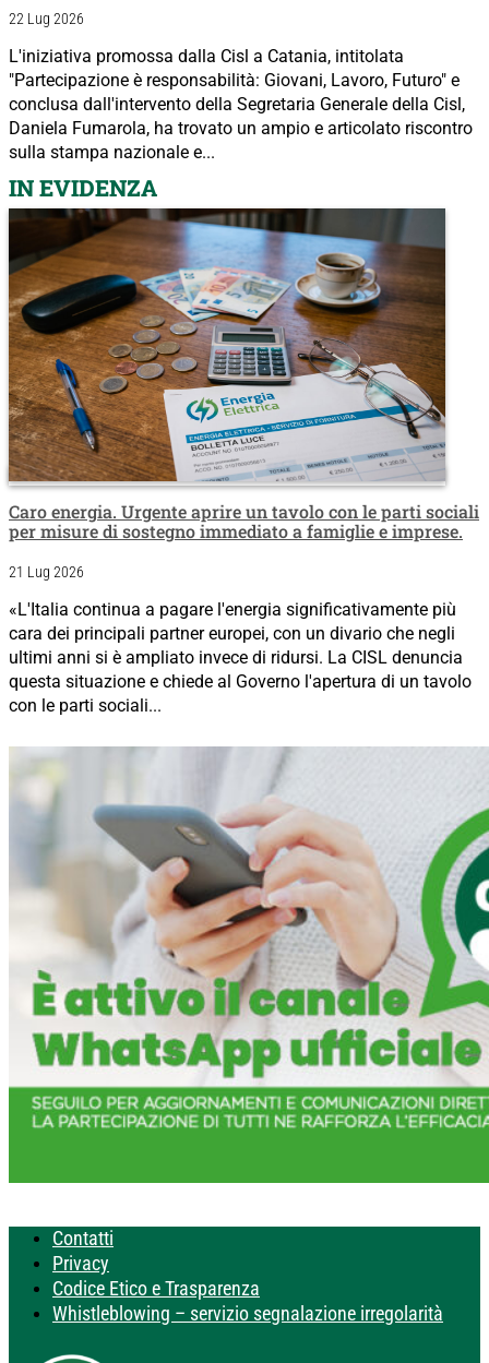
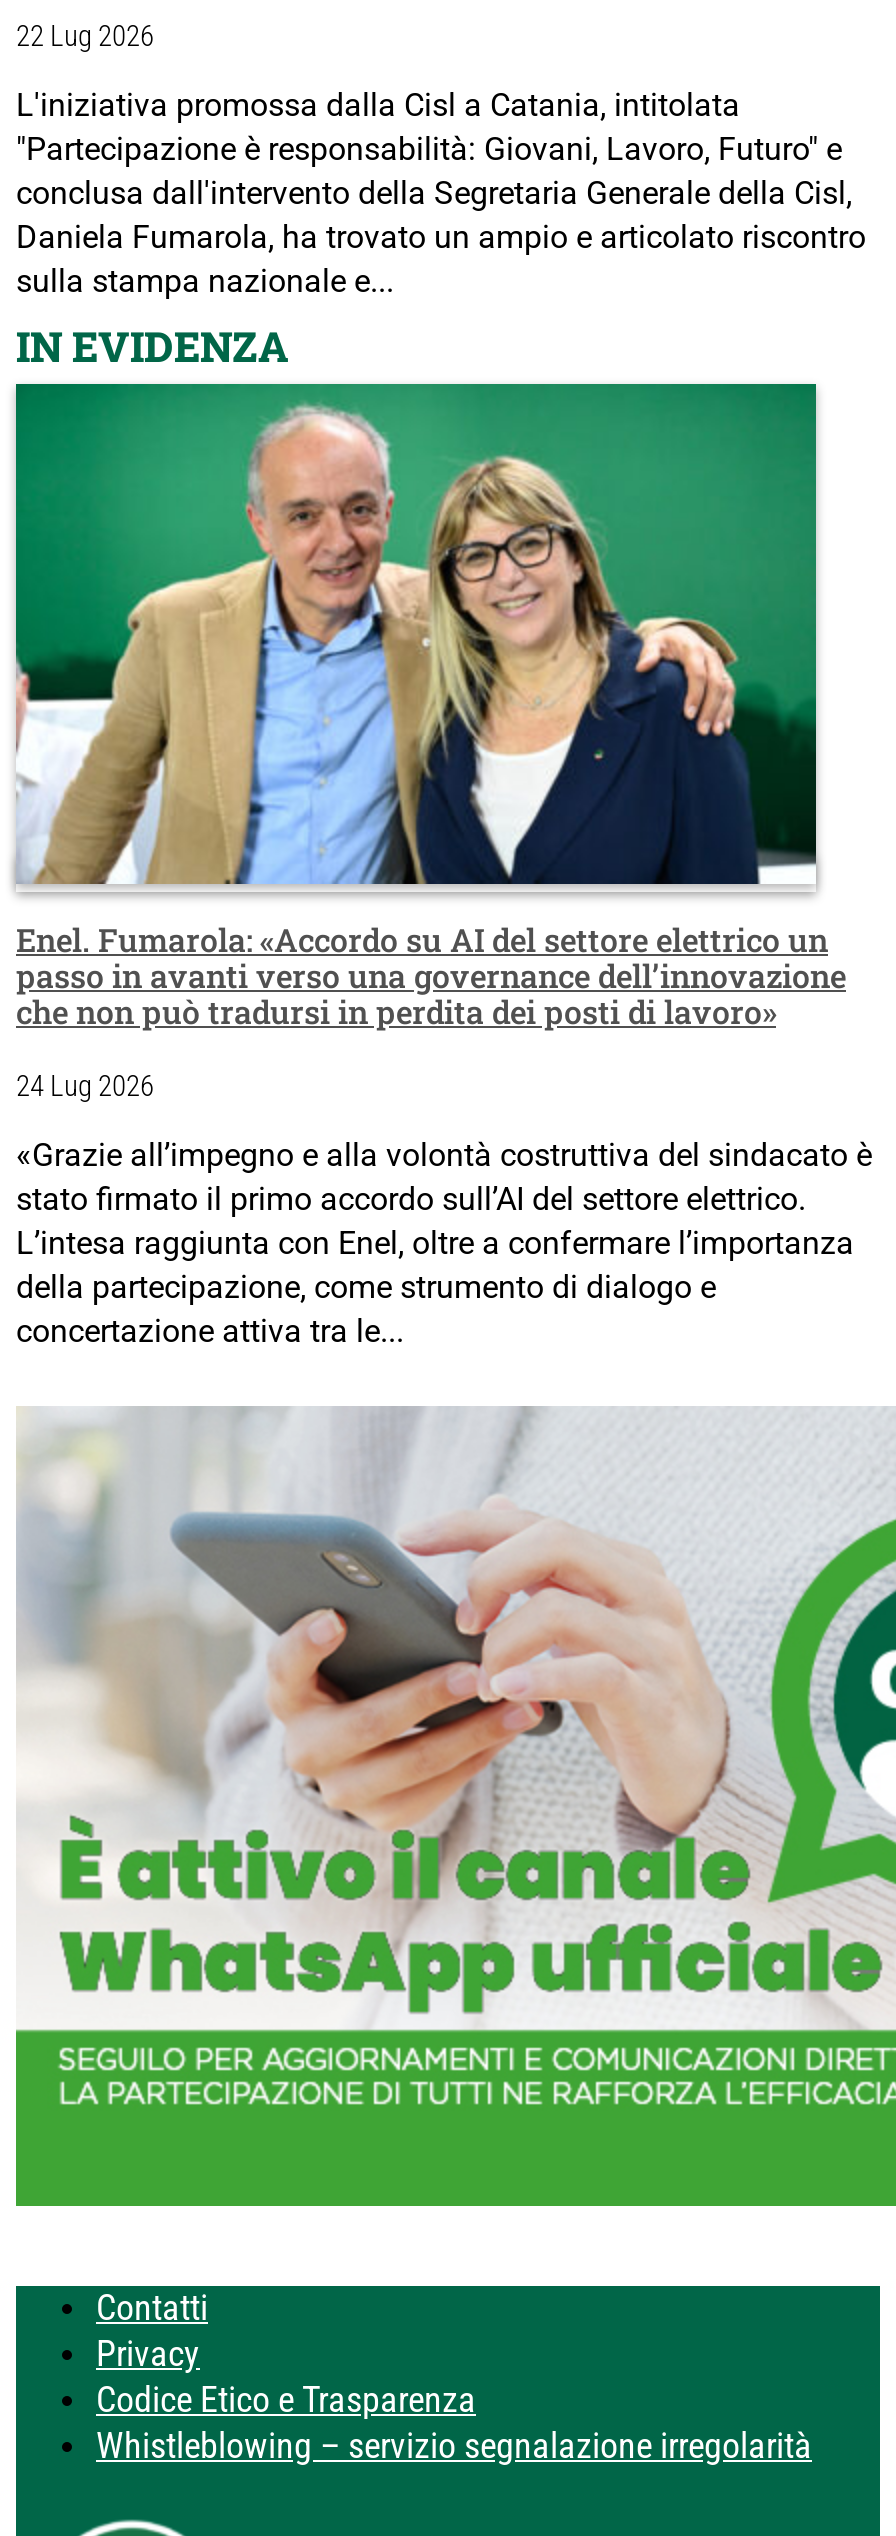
- [image]
- Caro energia. Urgente aprire un tavolo con le parti sociali
- per misure di sostegno immediato a famiglie e imprese.
+ [image]
+ Enel. Fumarola: «Accordo su AI del settore elettrico un
+ passo in avanti verso una governance dell’innovazione
+ che non può tradursi in perdita dei posti di lavoro»

- 21 Lug 2026
+ 24 Lug 2026

- «L'Italia continua a pagare l'energia significativamente più
- cara dei principali partner europei, con un divario che negli
- ultimi anni si è ampliato invece di ridursi. La CISL denuncia
- questa situazione e chiede al Governo l'apertura di un tavolo
- con le parti sociali...
+ «Grazie all’impegno e alla volontà costruttiva del sindacato è
+ stato firmato il primo accordo sull’AI del settore elettrico.
+ L’intesa raggiunta con Enel, oltre a confermare l’importanza
+ della partecipazione, come strumento di dialogo e
+ concertazione attiva tra le...
